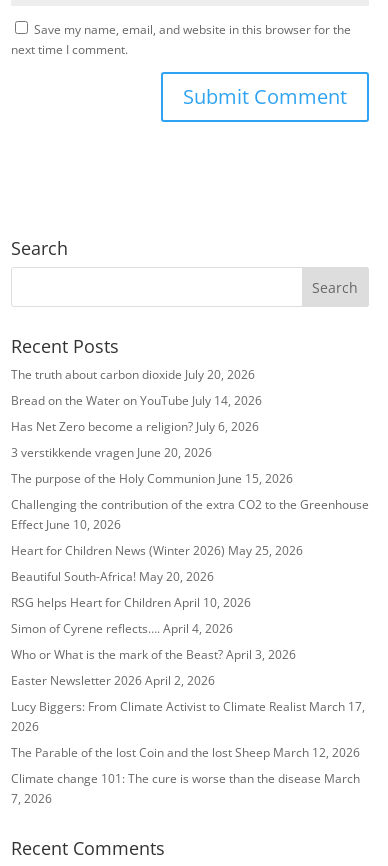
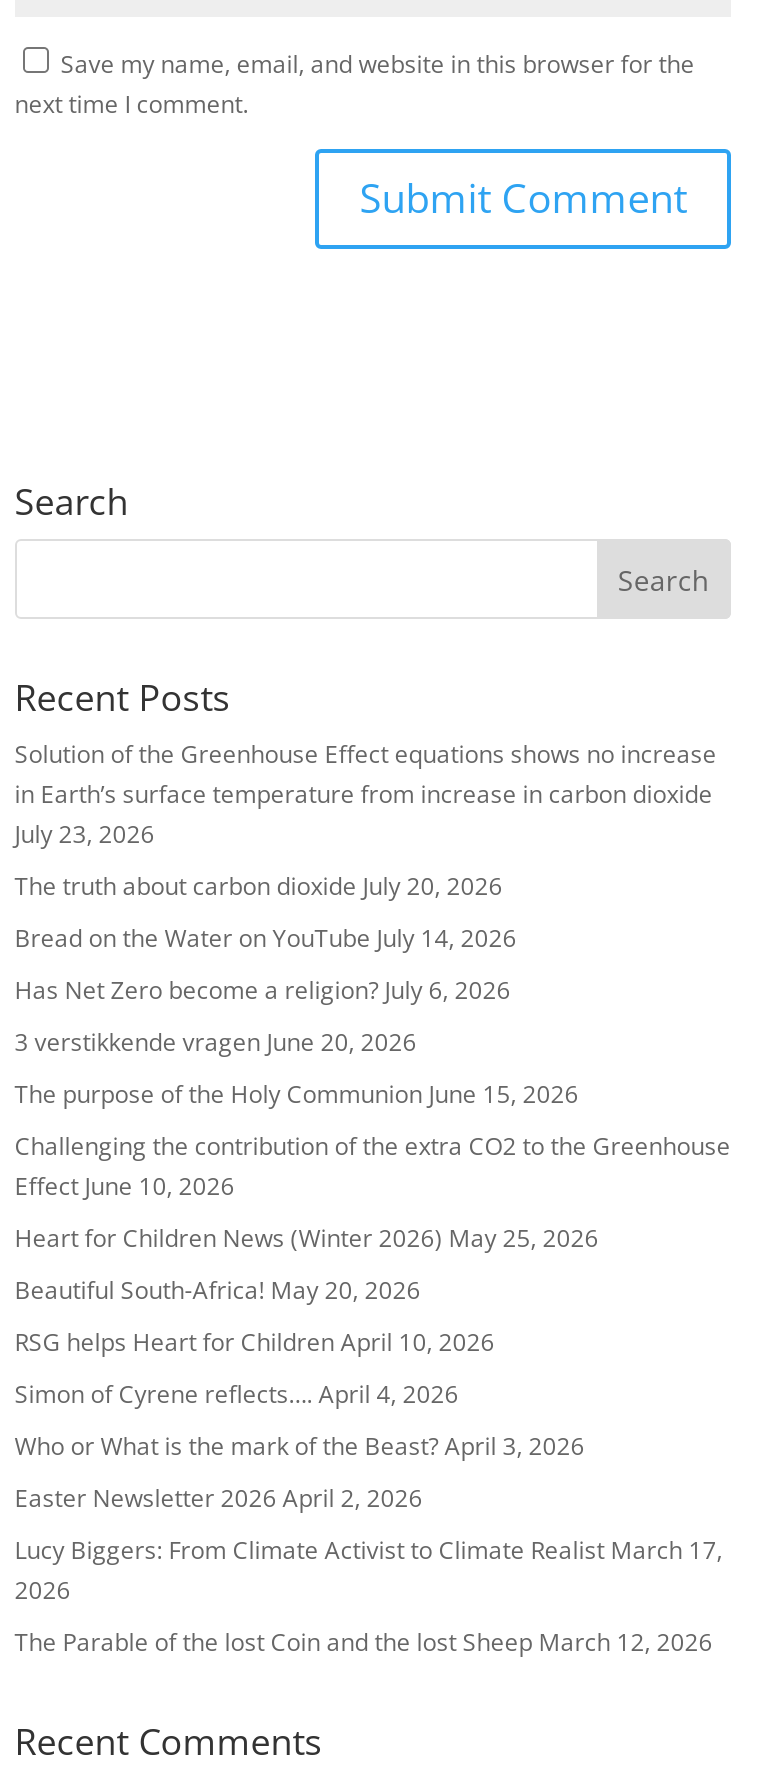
+ Solution of the Greenhouse Effect equations shows no increase
+ in Earth’s surface temperature from increase in carbon dioxide
+ July 23, 2026

moved down: The truth about carbon dioxide July 20, 2026 | Bread on the Water on YouTube July 14, 2026 | Has Net Zero become a religion? July 6, 2026 | ... | 2026 | The Parable of the lost Coin and the lost Sheep March 12, 2026

- Climate change 101: The cure is worse than the disease March
- 7, 2026
